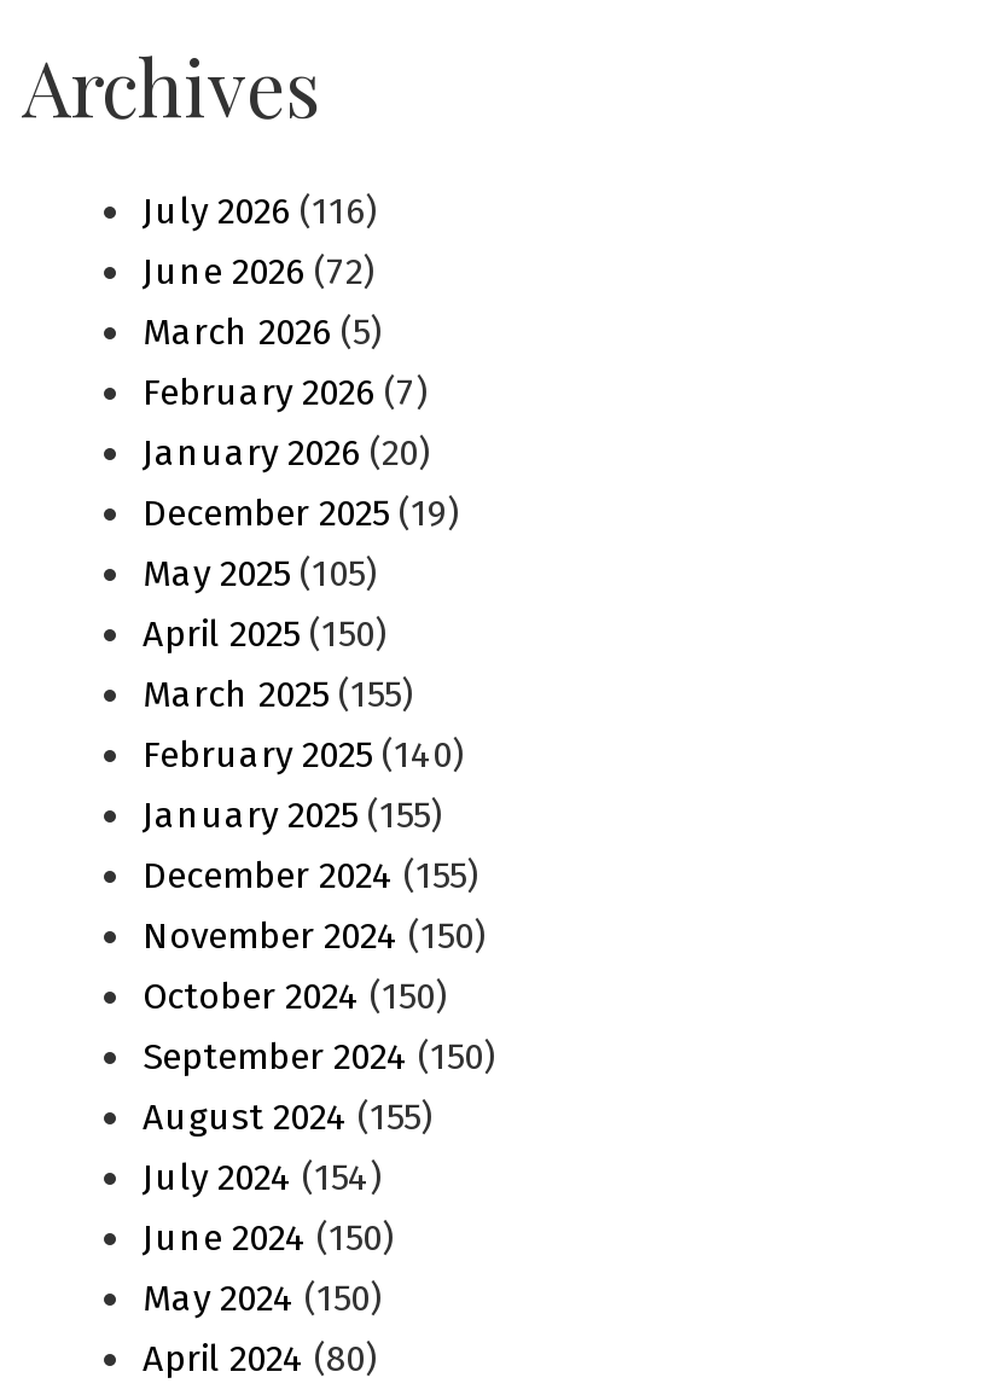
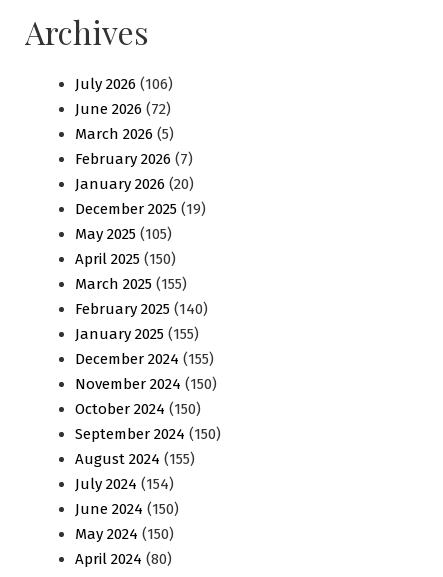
- July 2026 (116)
+ July 2026 (106)
